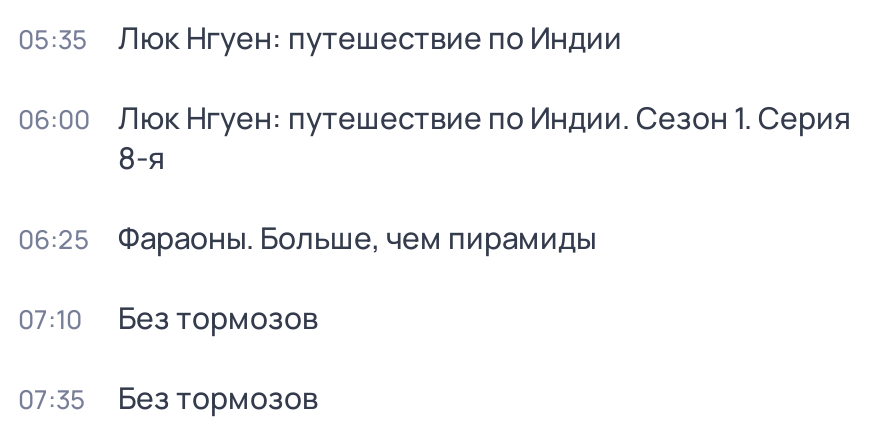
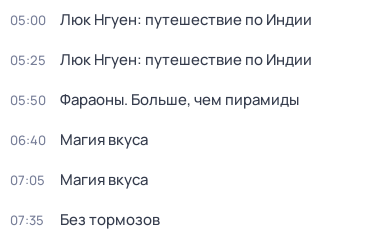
- 05:35 Люк Нгуен: путешествие по Индии
+ 05:00 Люк Нгуен: путешествие по Индии

- 06:00
- Люк Нгуен: путешествие по Индии. Сезон 1. Серия
- 8-я
+ 05:25
+ Люк Нгуен: путешествие по Индии

- 06:25 Фараоны. Больше, чем пирамиды
+ 05:50 Фараоны. Больше, чем пирамиды

moved up: Фараоны. Больше, чем пирамиды

- 07:10
- Без тормозов
+ 06:40
+ Магия вкуса
+ 07:05
+ Магия вкуса
